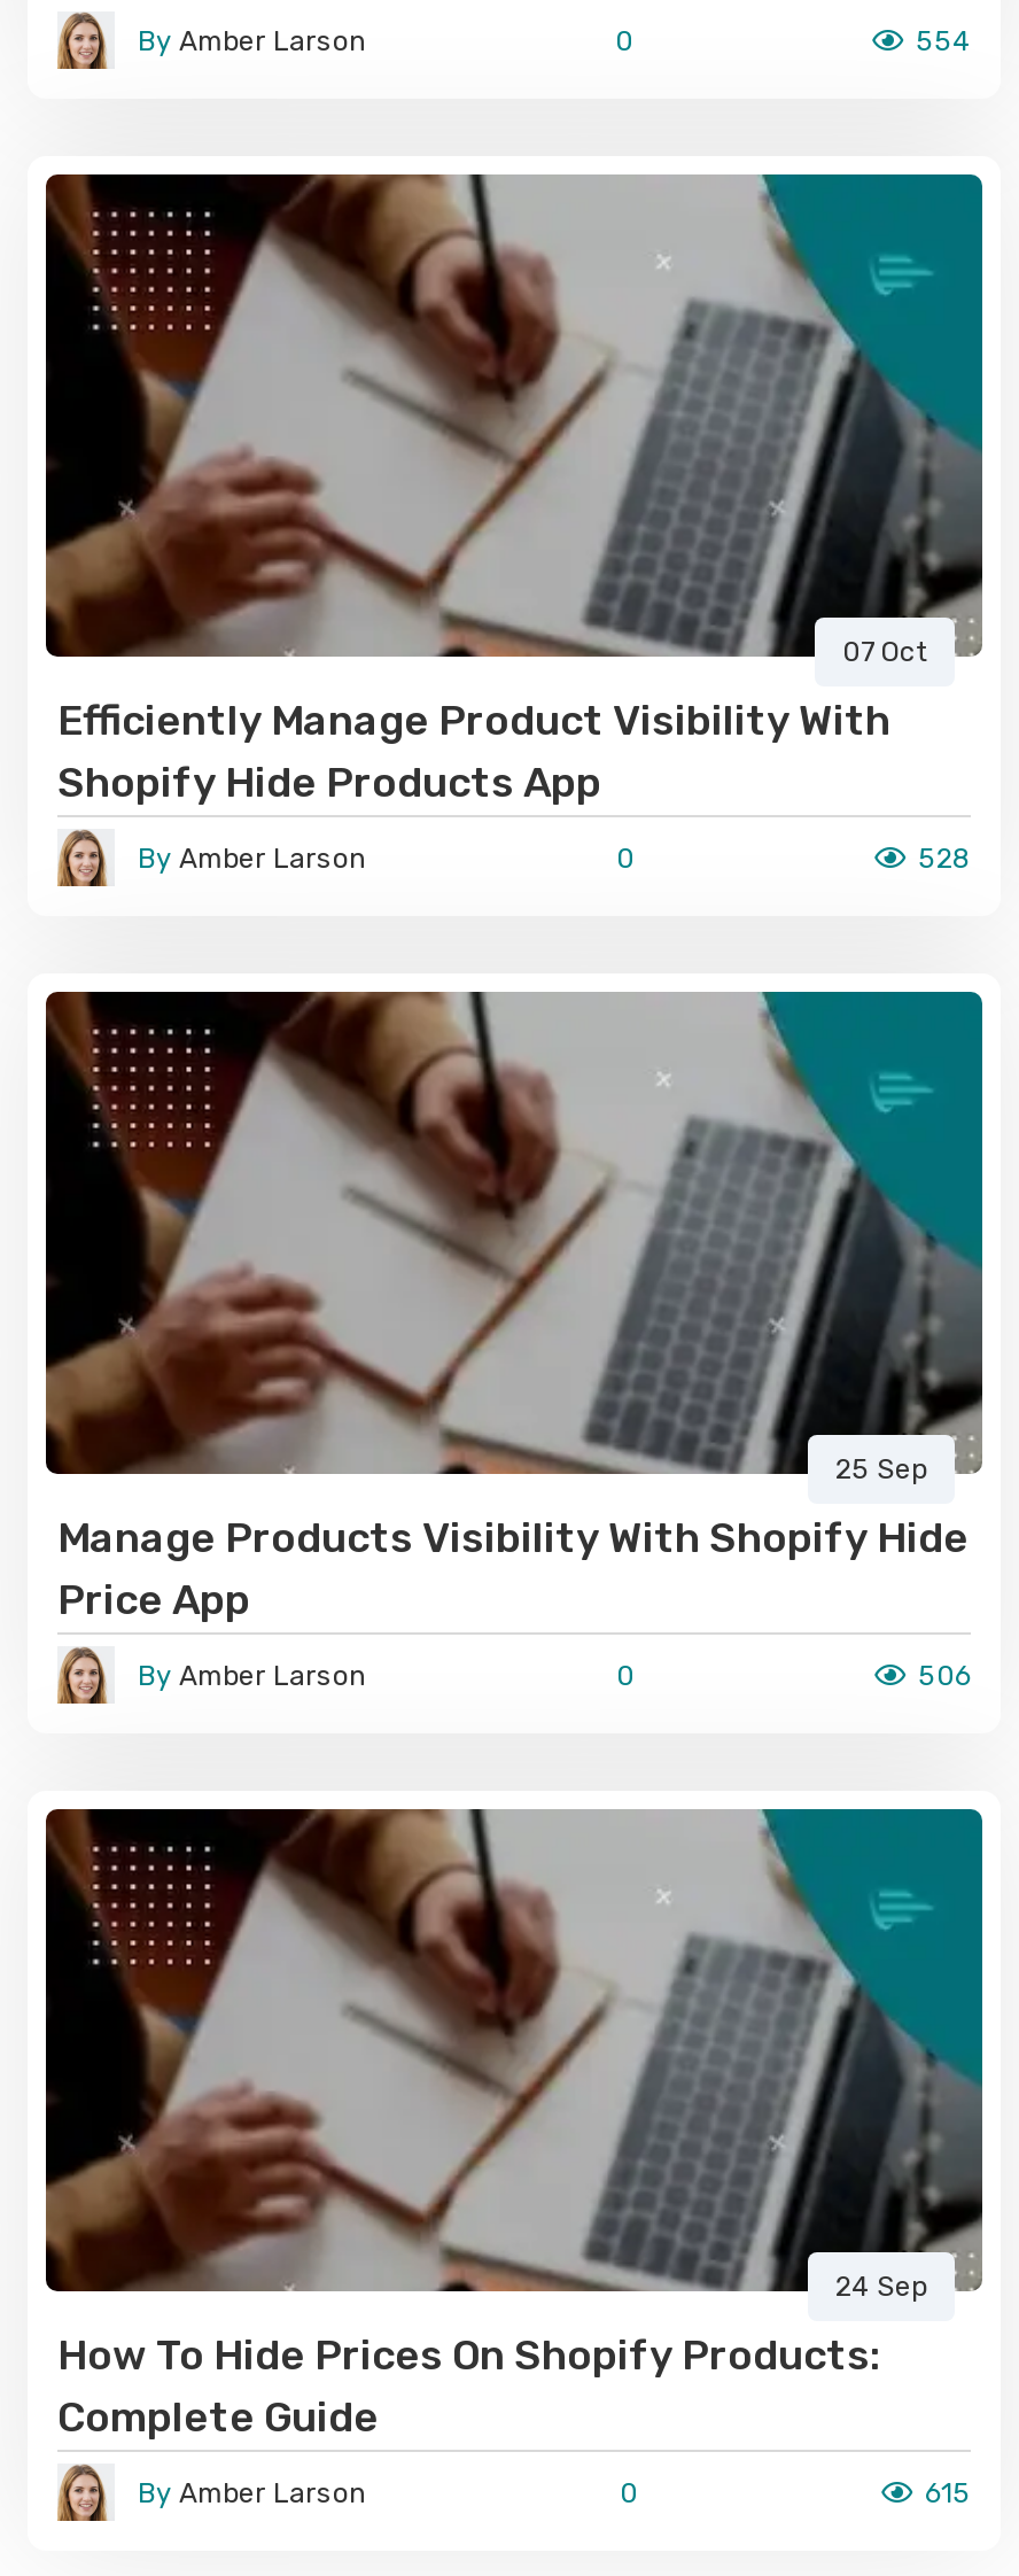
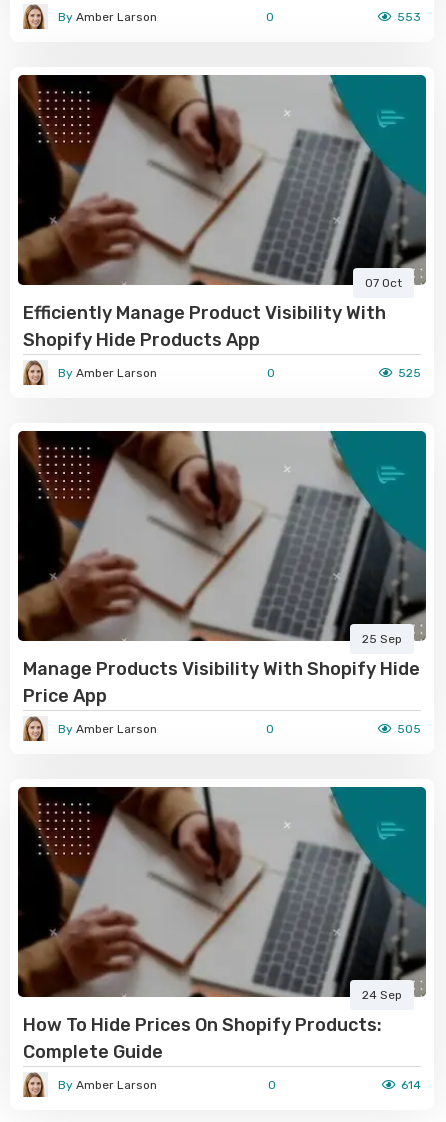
- 554
+ 553

- 528
+ 525

- 506
+ 505

- 615
+ 614
